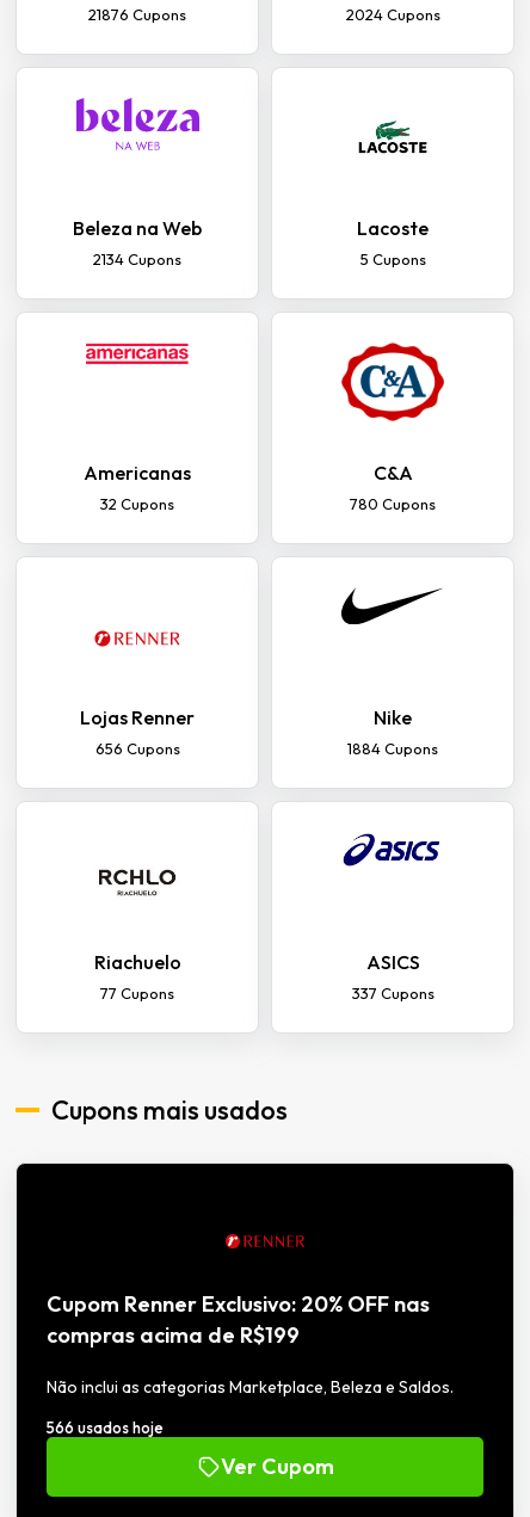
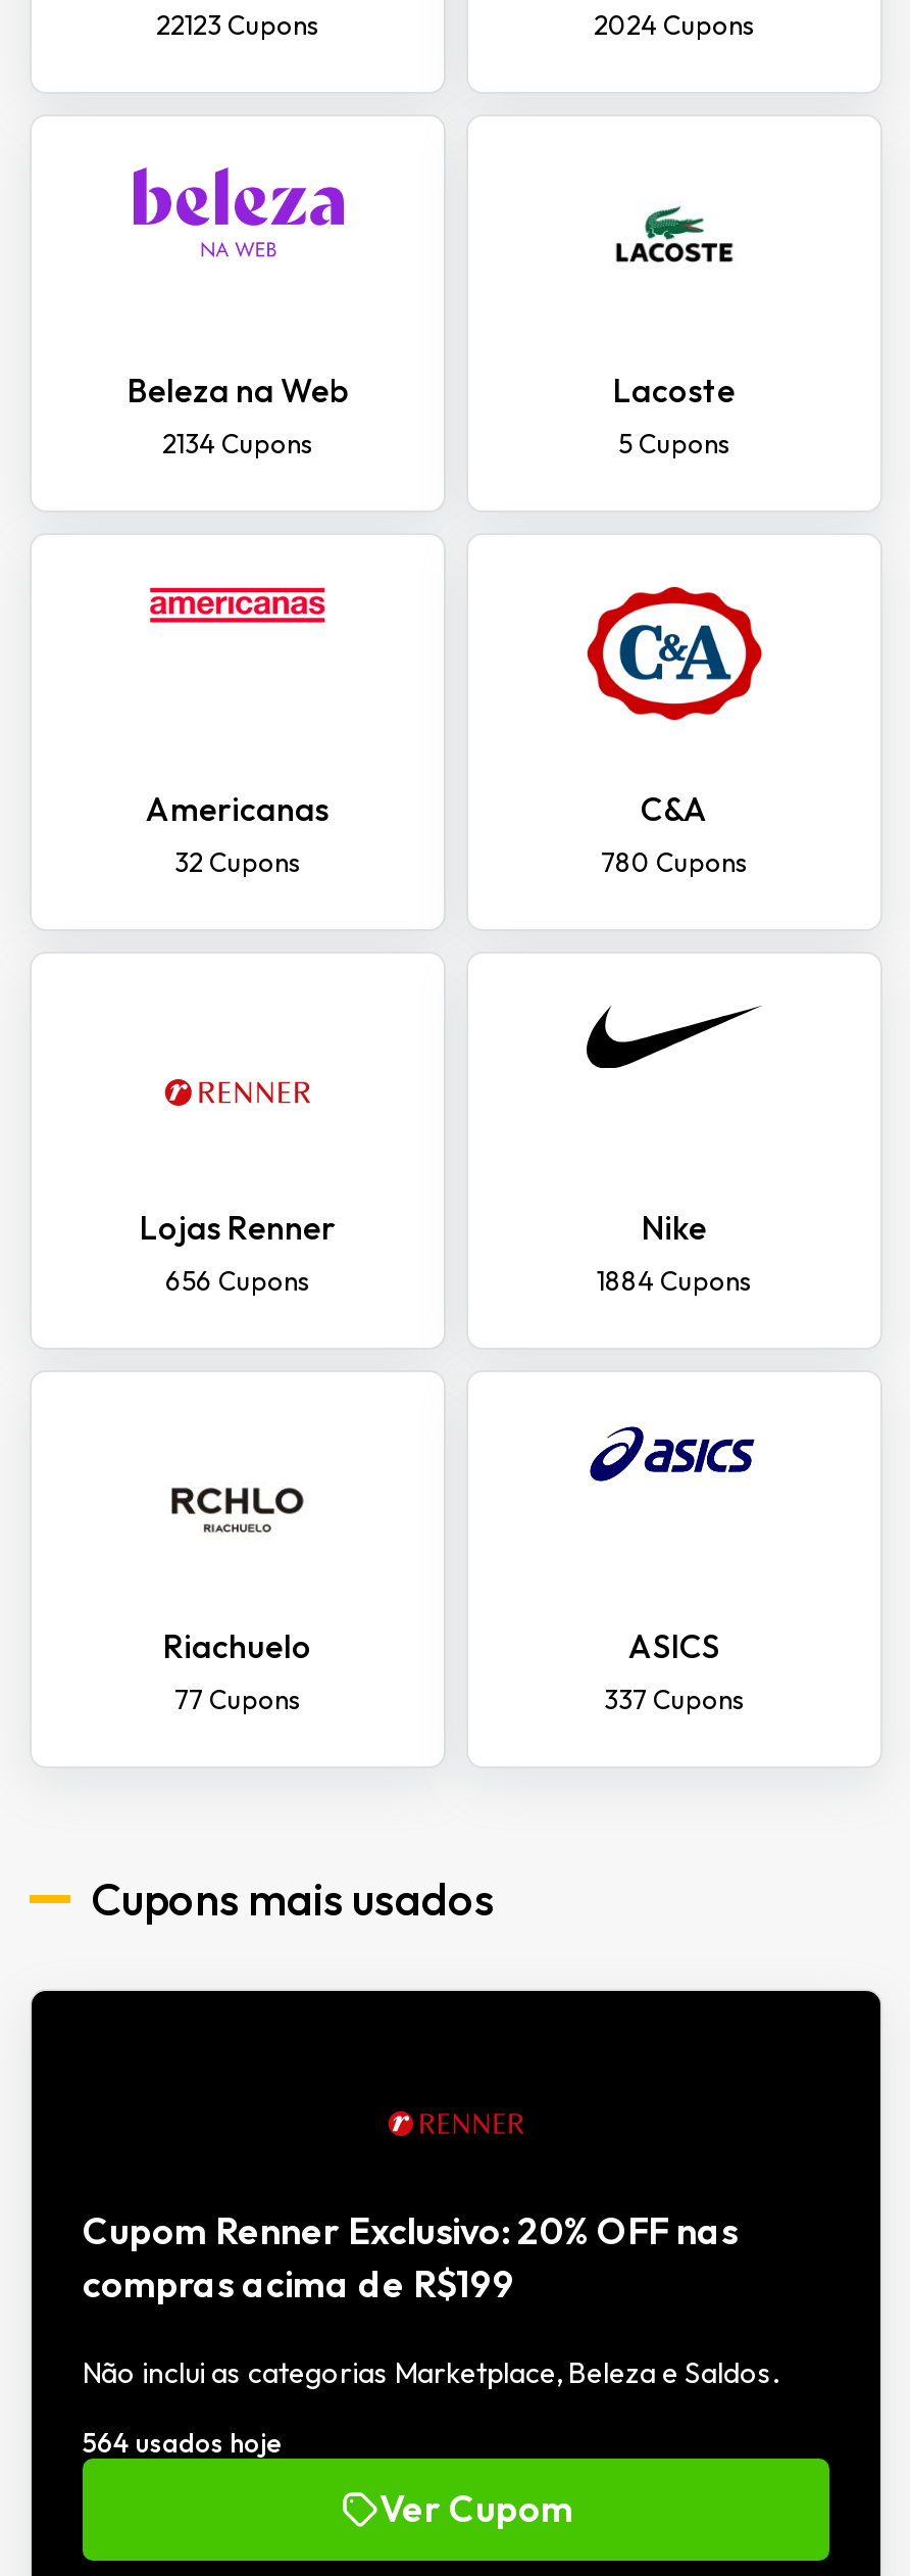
- 21876 Cupons
+ 22123 Cupons

- 566 usados hoje
+ 564 usados hoje
